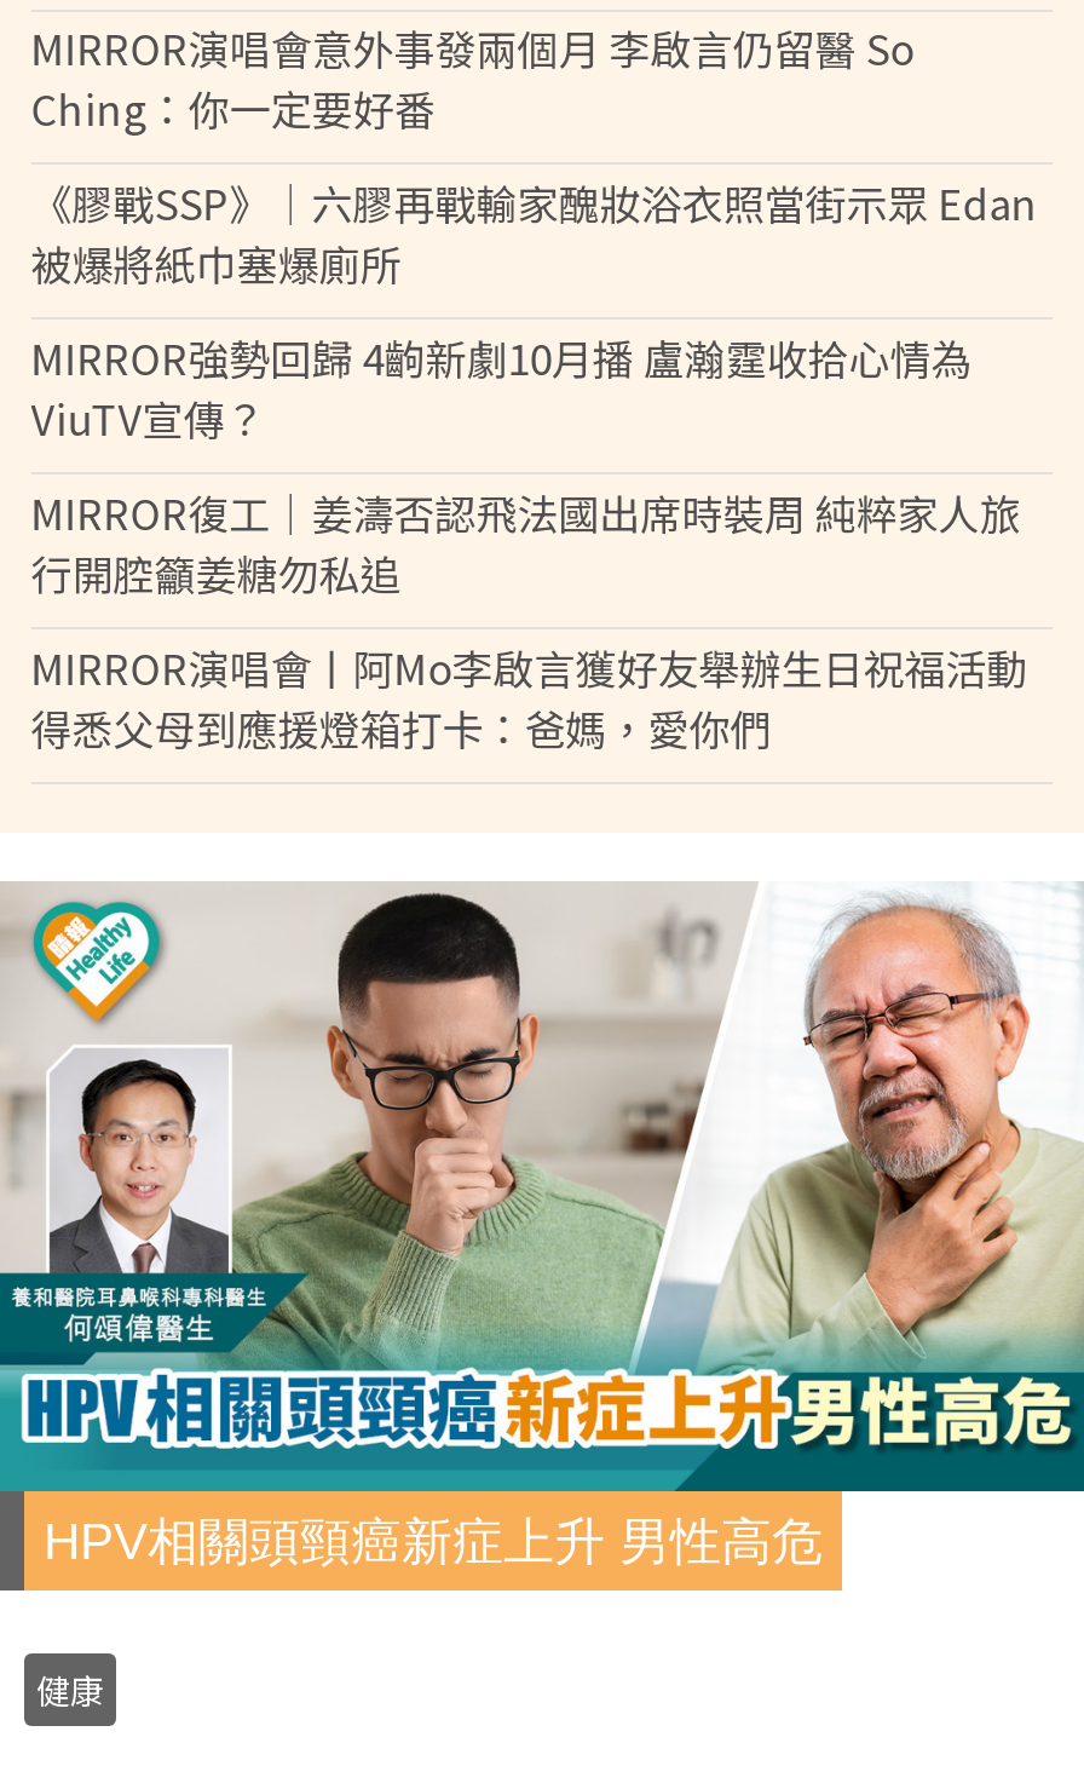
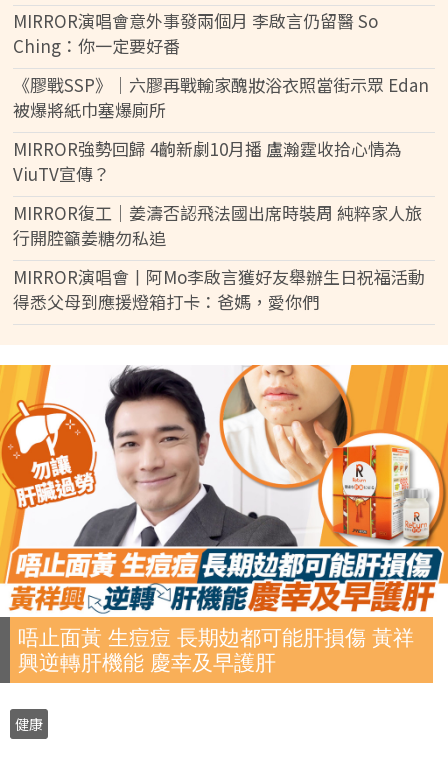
- [image]
- HPV相關頭頸癌新症上升 男性高危
+ [image]
+ 唔止面黃 生痘痘 長期攰都可能肝損傷 黃祥
+ 興逆轉肝機能 慶幸及早護肝
